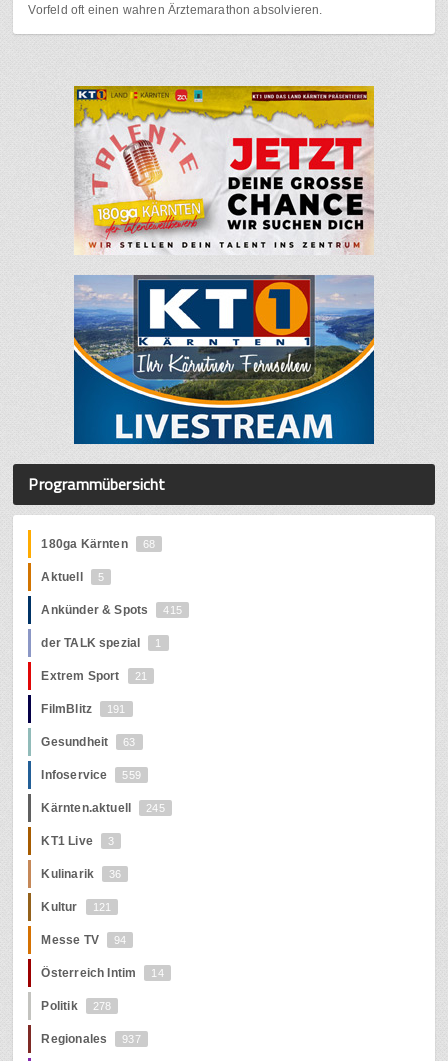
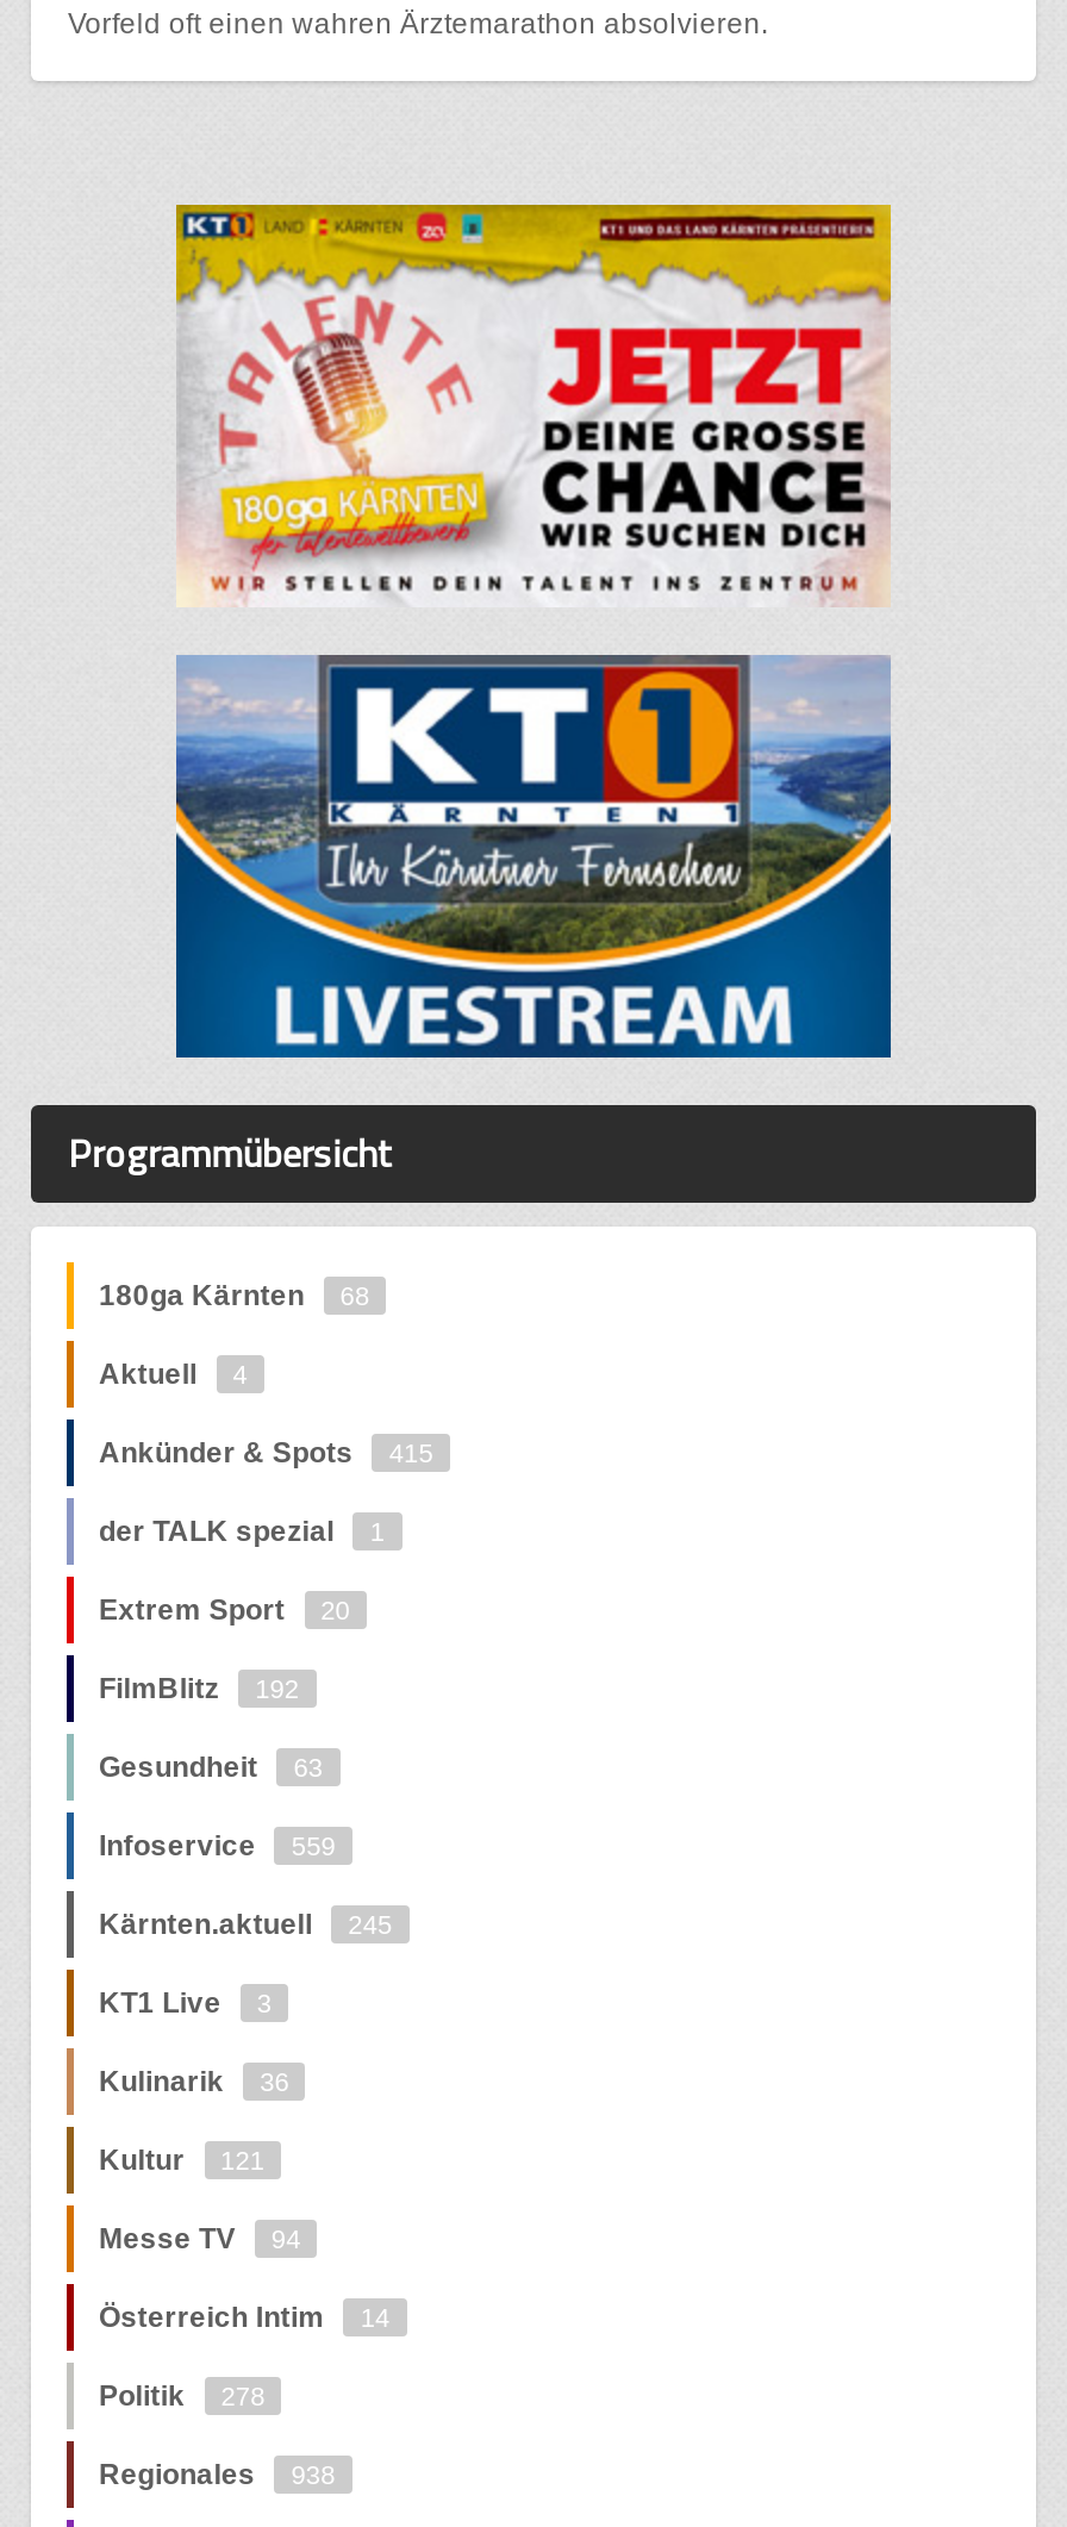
- Aktuell 5
+ Aktuell 4

- Extrem Sport 21
+ Extrem Sport 20

- FilmBlitz 191
+ FilmBlitz 192

- Regionales 937
+ Regionales 938
